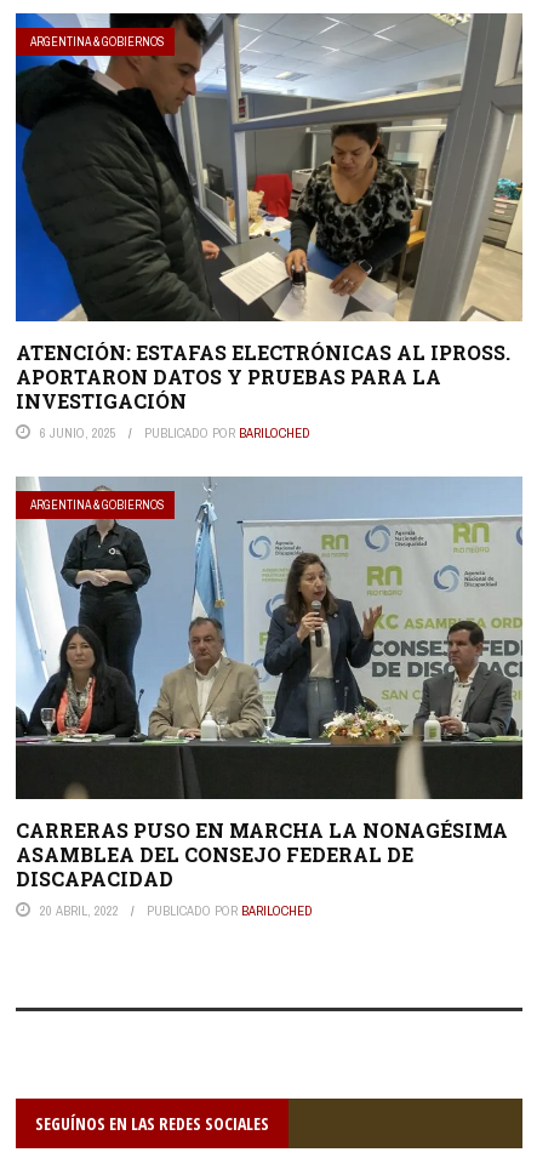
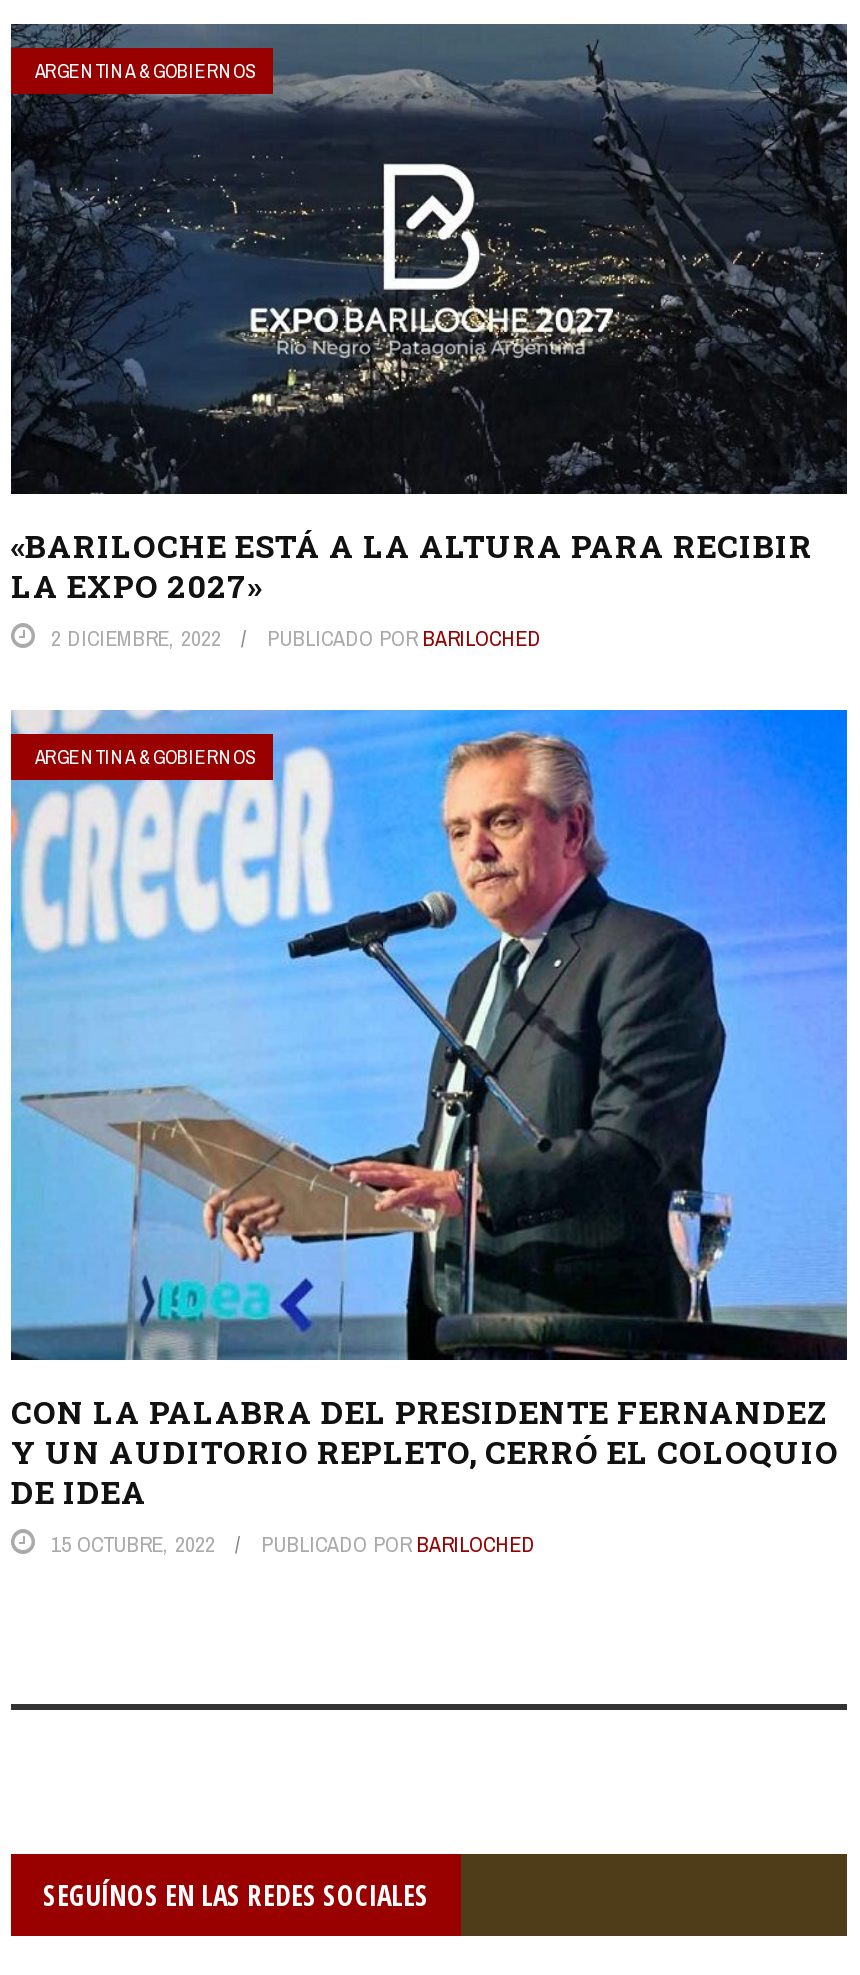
- [image]
- ATENCIÓN: ESTAFAS ELECTRÓNICAS AL IPROSS.
- APORTARON DATOS Y PRUEBAS PARA LA
- INVESTIGACIÓN
- 6 JUNIO, 2025
+ [image]
+ «BARILOCHE ESTÁ A LA ALTURA PARA RECIBIR
+ LA EXPO 2027»
+ 2 DICIEMBRE, 2022

moved up: PUBLICADO POR BARILOCHED | ARGENTINA & GOBIERNOS

- [image]
+ [image]

- CARRERAS PUSO EN MARCHA LA NONAGÉSIMA
- ASAMBLEA DEL CONSEJO FEDERAL DE
- DISCAPACIDAD
- 20 ABRIL, 2022
+ CON LA PALABRA DEL PRESIDENTE FERNANDEZ
+ Y UN AUDITORIO REPLETO, CERRÓ EL COLOQUIO
+ DE IDEA
+ 15 OCTUBRE, 2022
